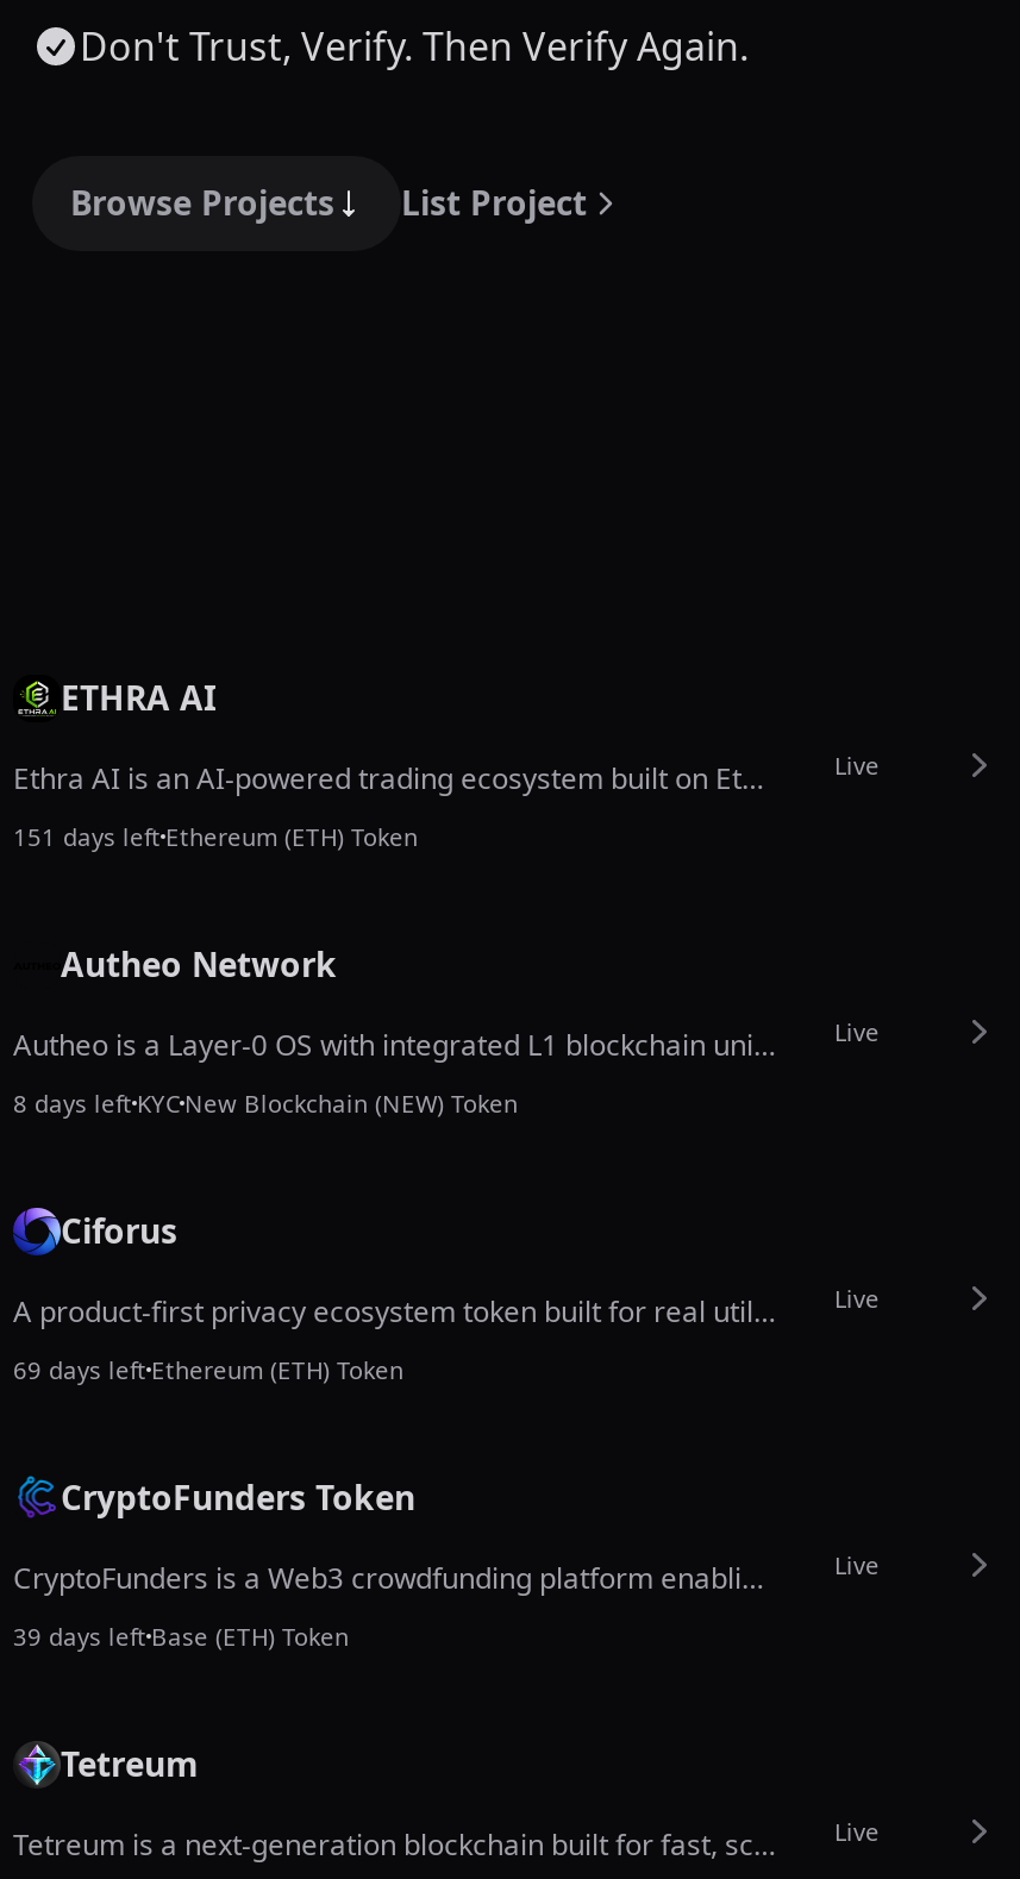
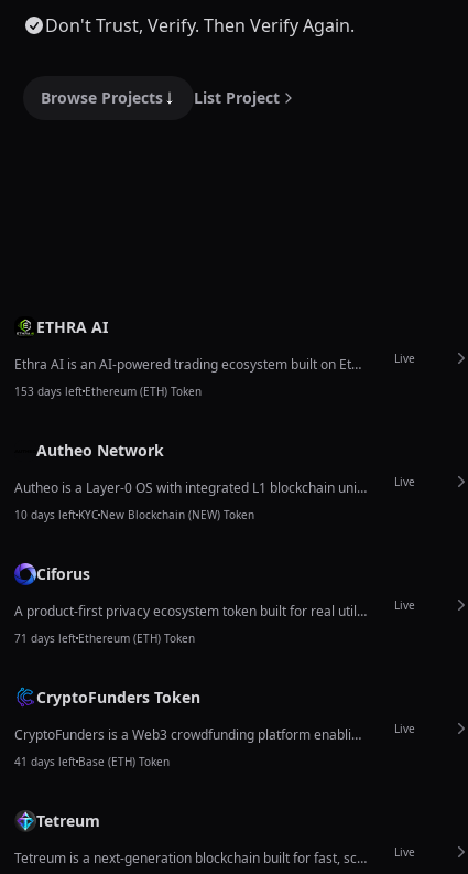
- 151 days left Ethereum (ETH) Token
+ 153 days left Ethereum (ETH) Token

- 8 days left KYC New Blockchain (NEW) Token
+ 10 days left KYC New Blockchain (NEW) Token

- 69 days left Ethereum (ETH) Token
+ 71 days left Ethereum (ETH) Token

- 39 days left Base (ETH) Token
+ 41 days left Base (ETH) Token
